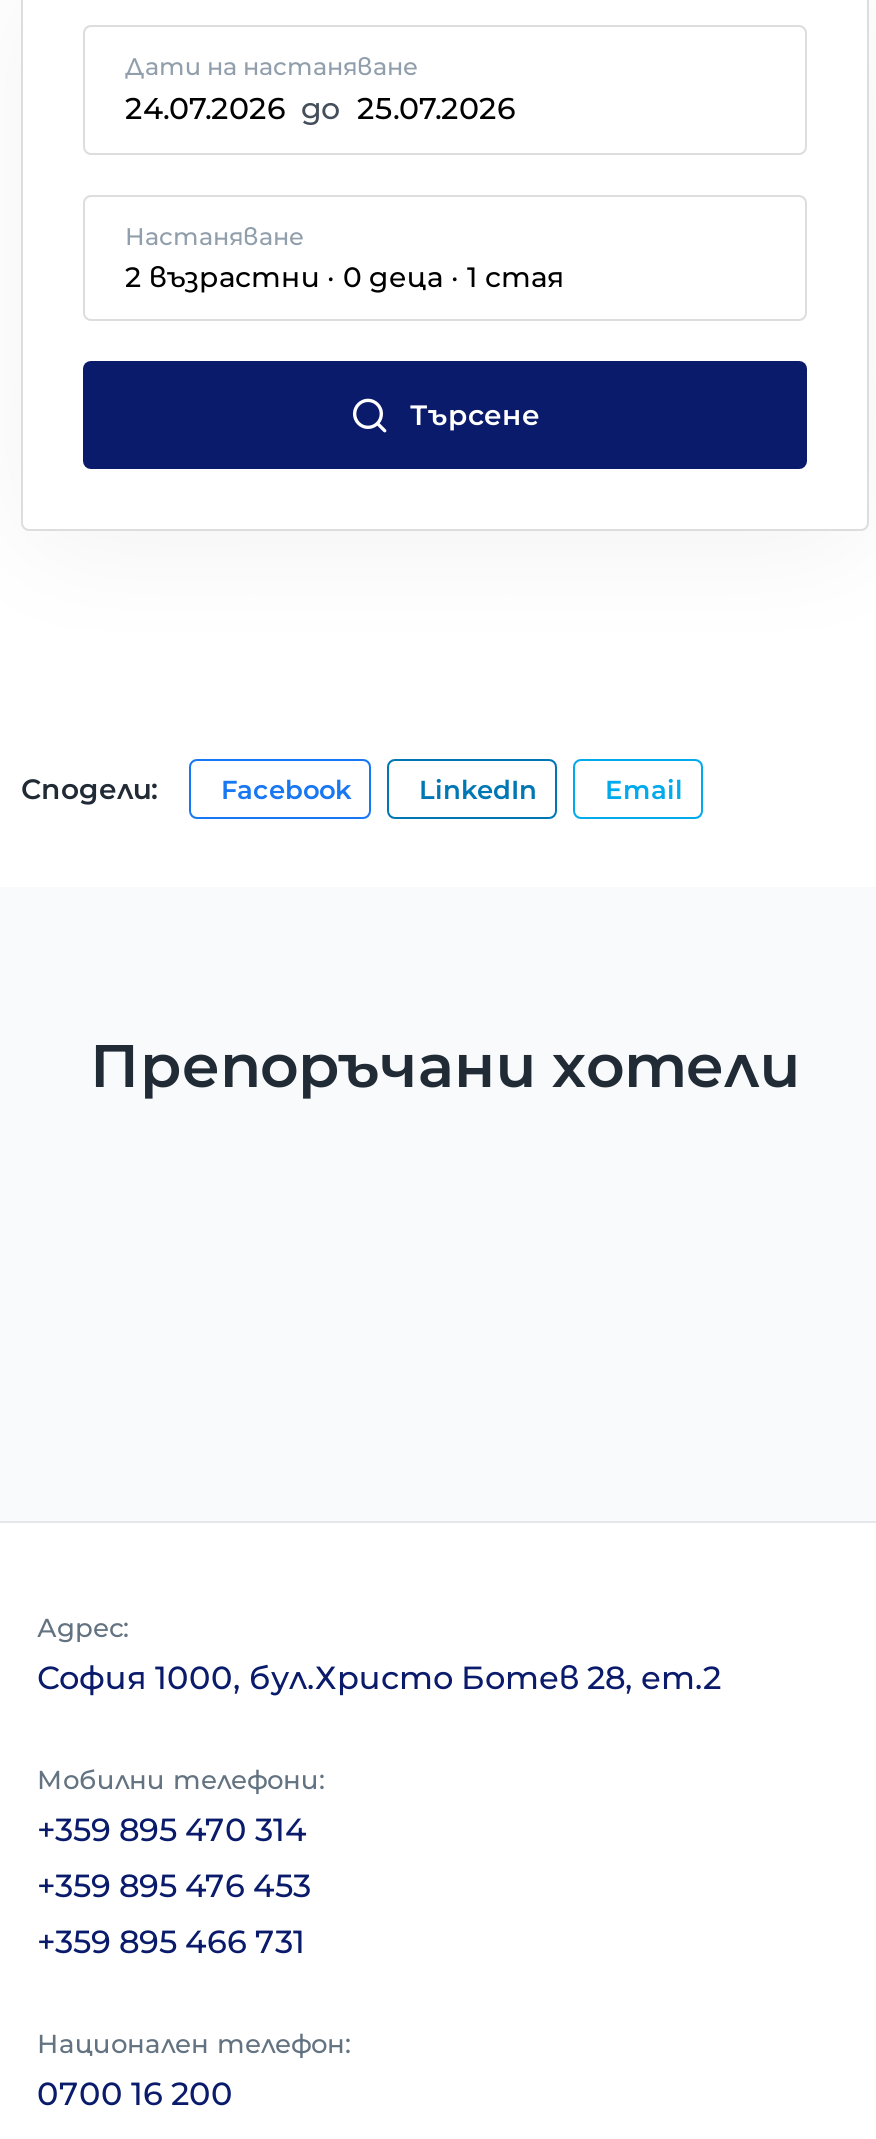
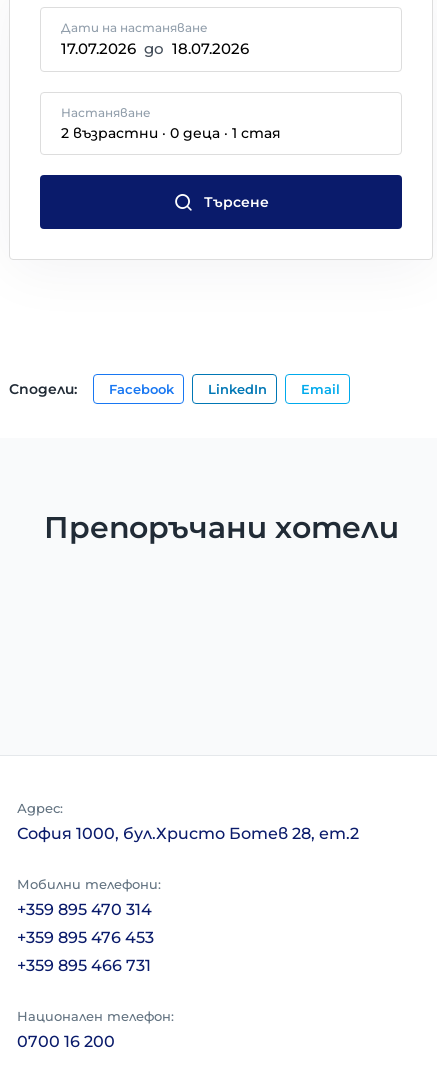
- 24.07.2026 до 25.07.2026
+ 17.07.2026 до 18.07.2026
